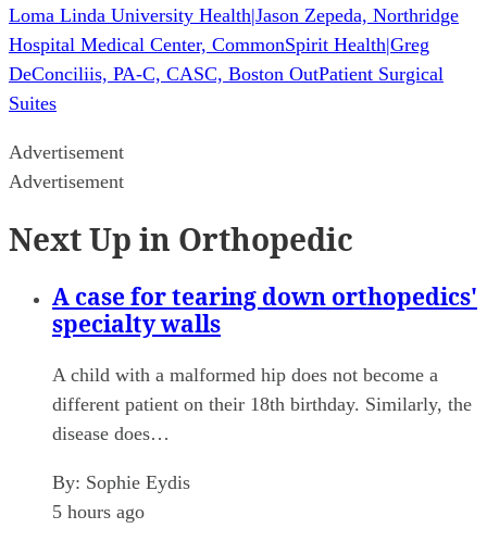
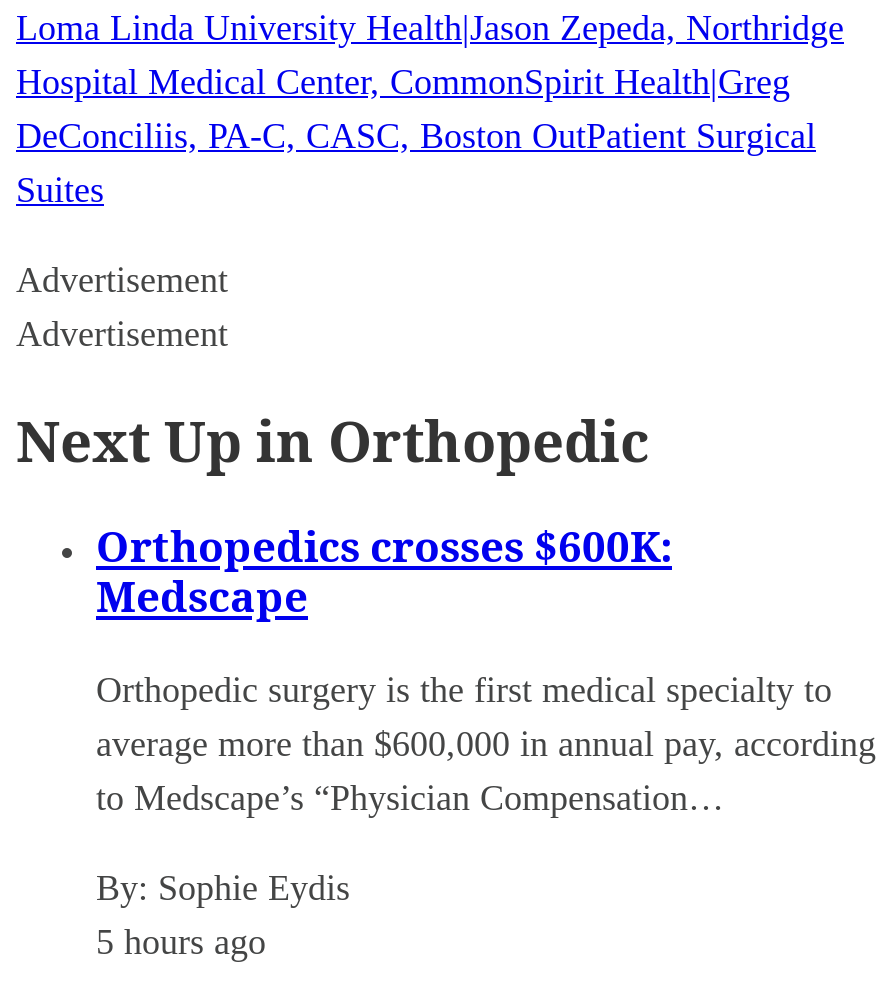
- A case for tearing down orthopedics'
- specialty walls
+ Orthopedics crosses $600K:
+ Medscape

- A child with a malformed hip does not become a
- different patient on their 18th birthday. Similarly, the
- disease does…
+ Orthopedic surgery is the first medical specialty to
+ average more than $600,000 in annual pay, according
+ to Medscape’s “Physician Compensation…
